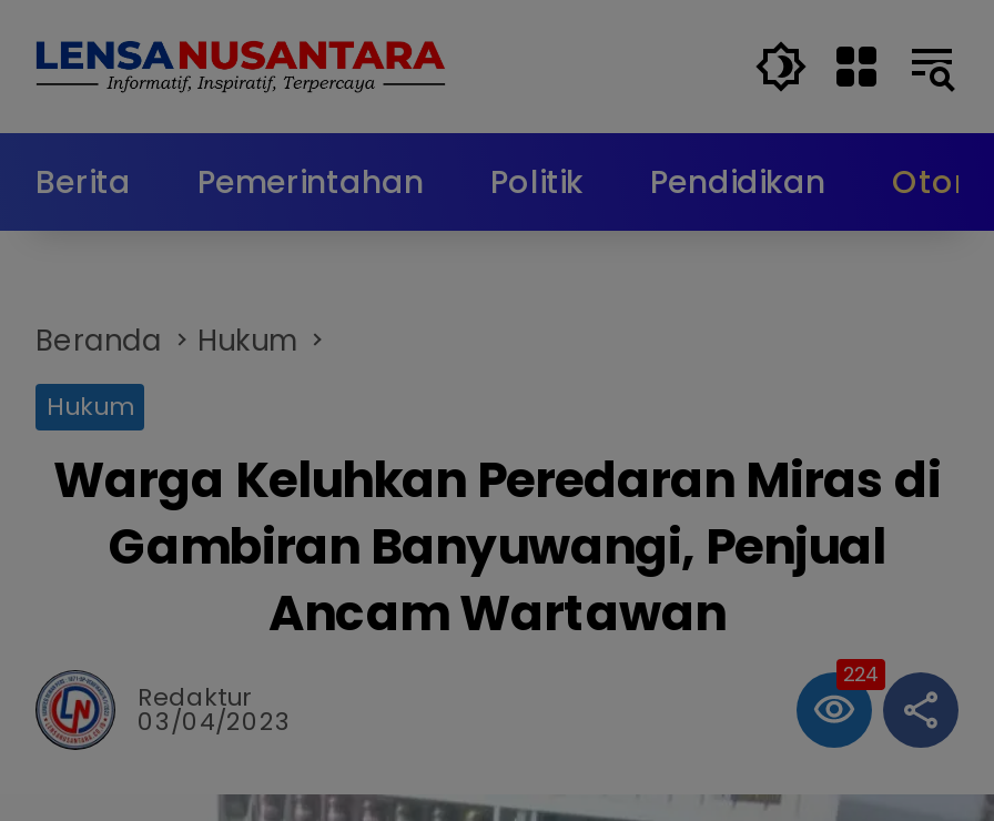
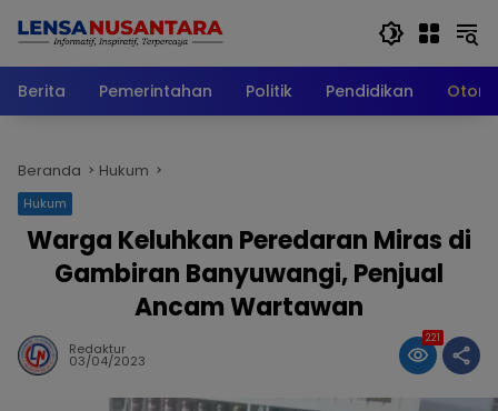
- 224
+ 221
